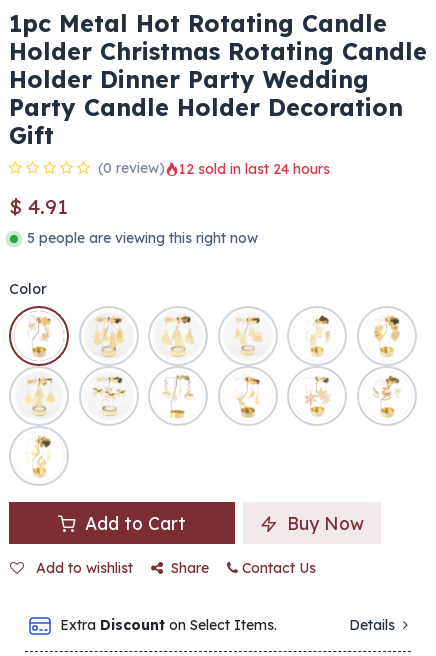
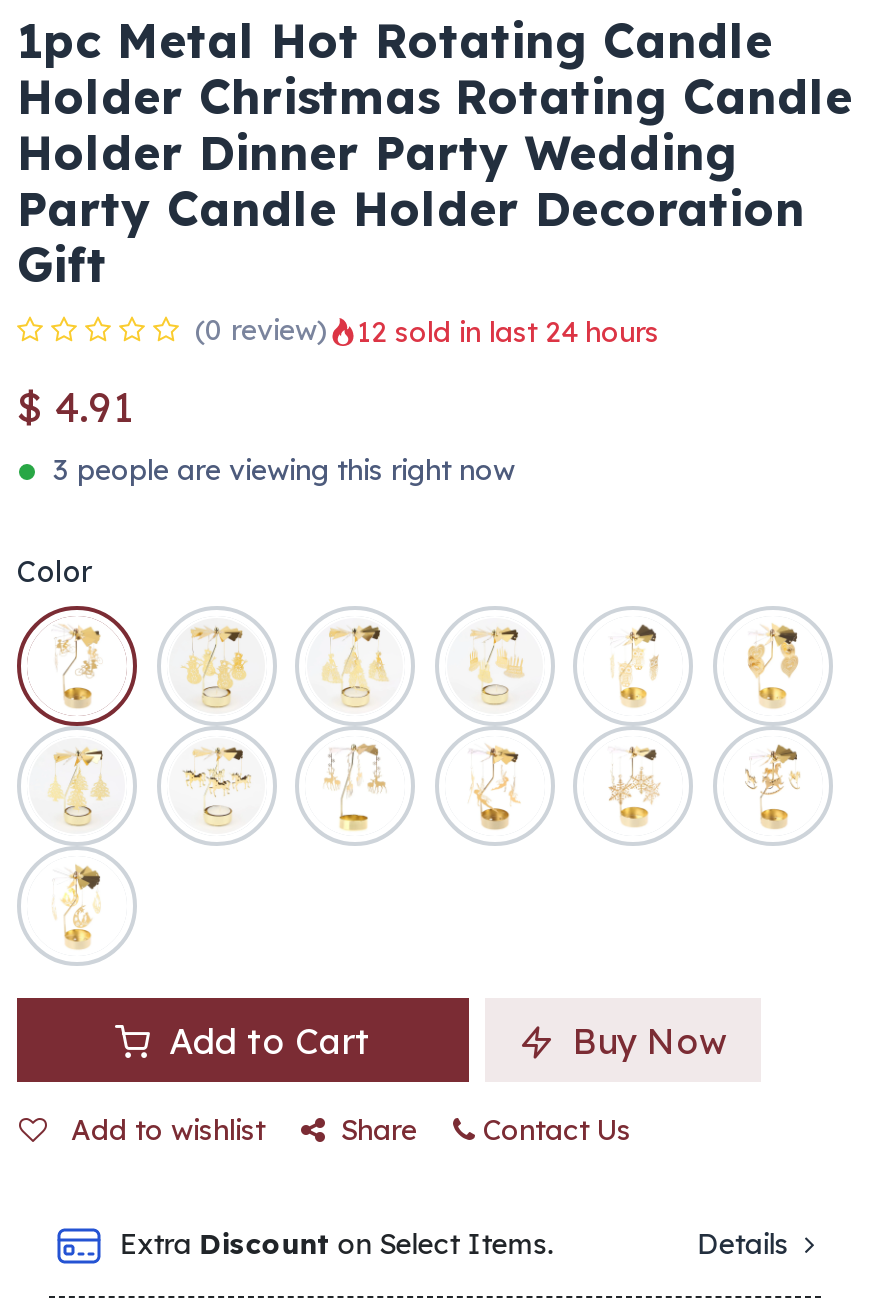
- 5 people are viewing this right now
+ 3 people are viewing this right now
